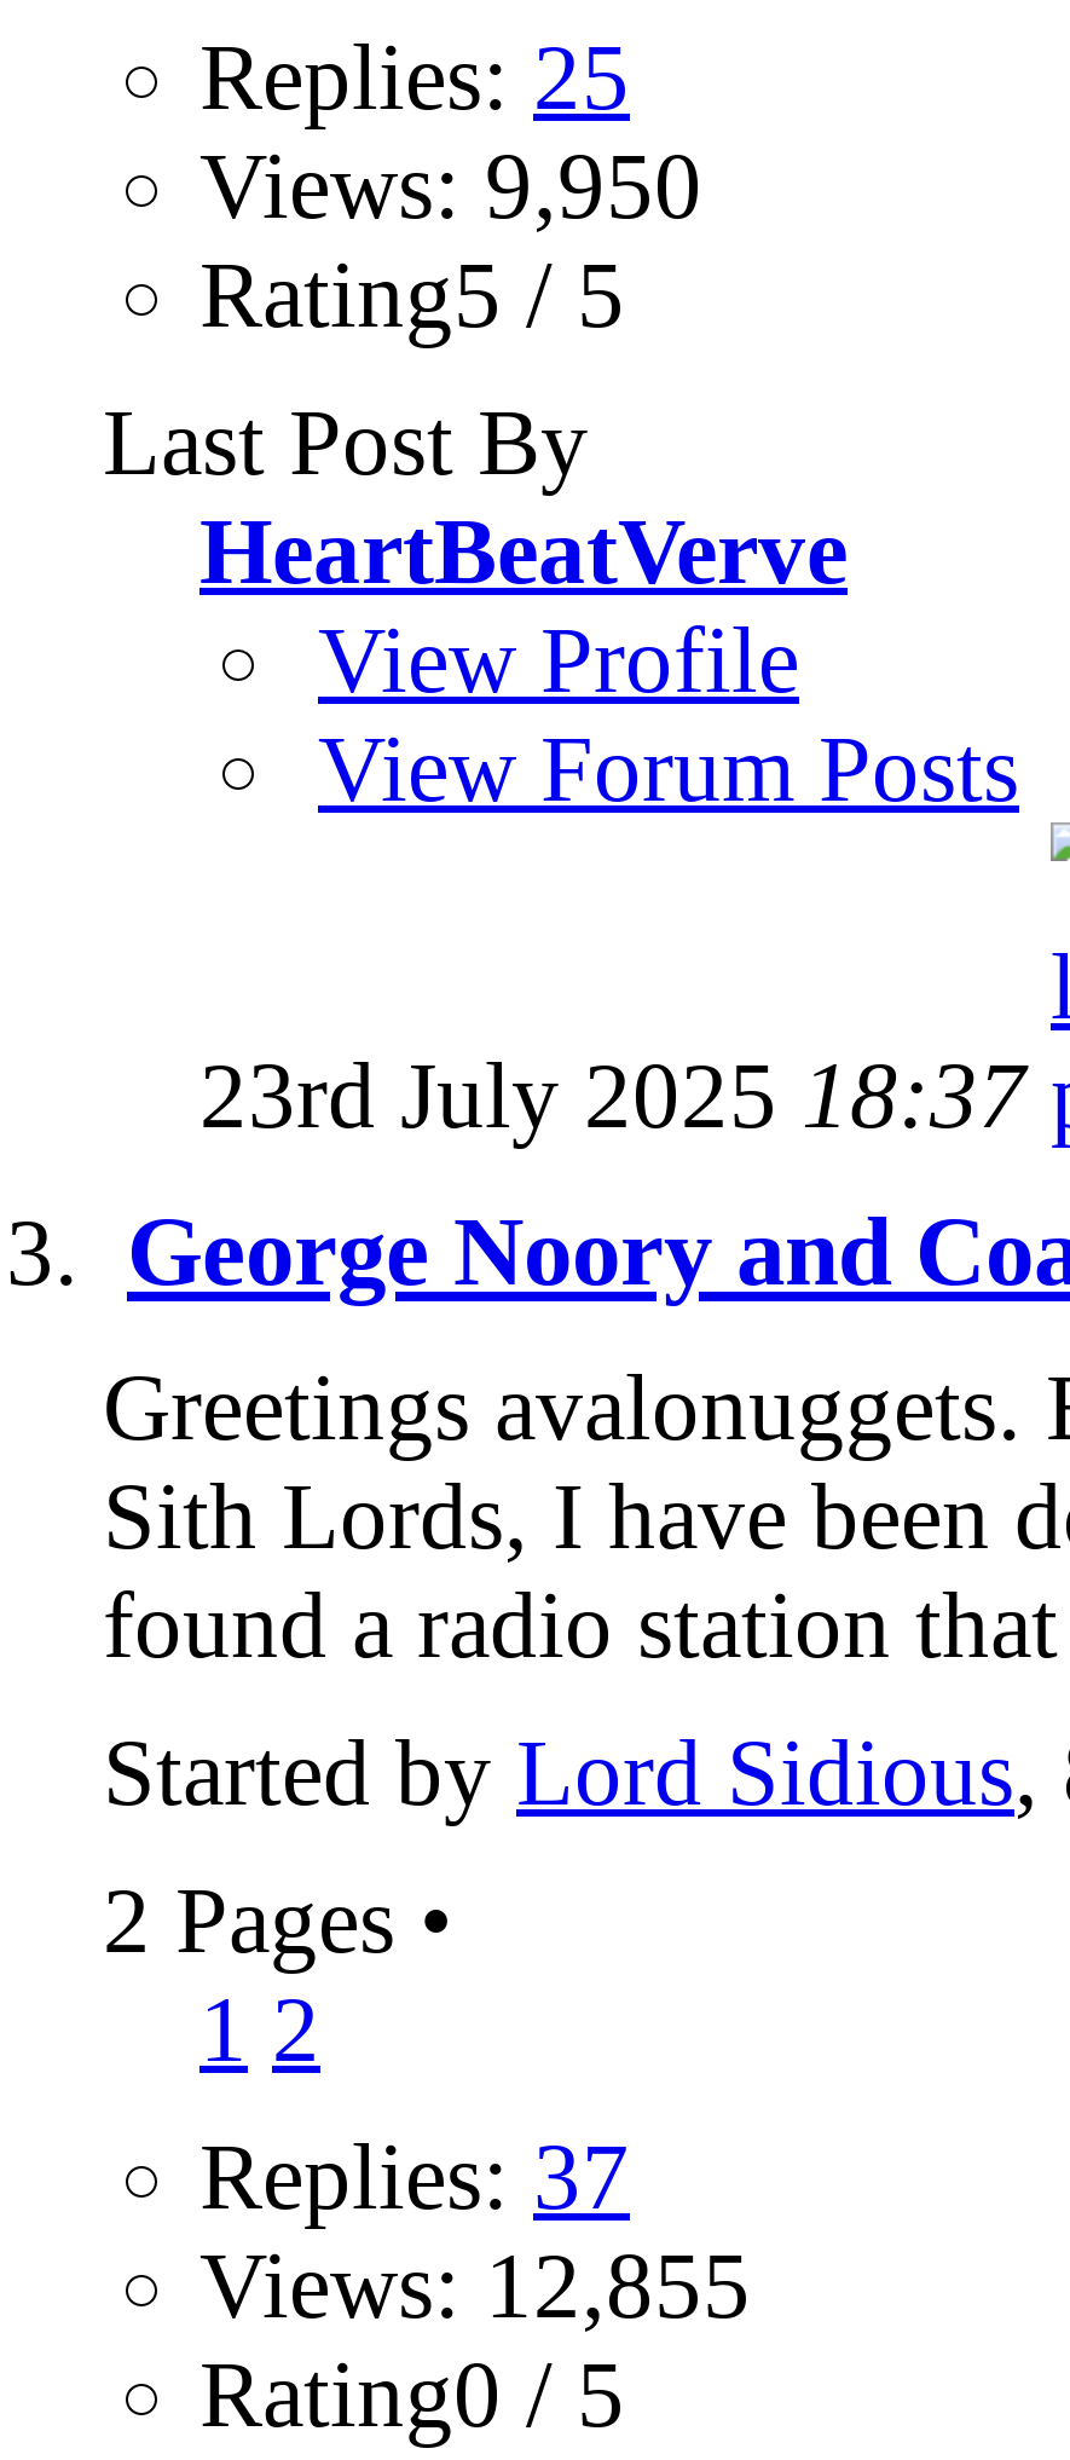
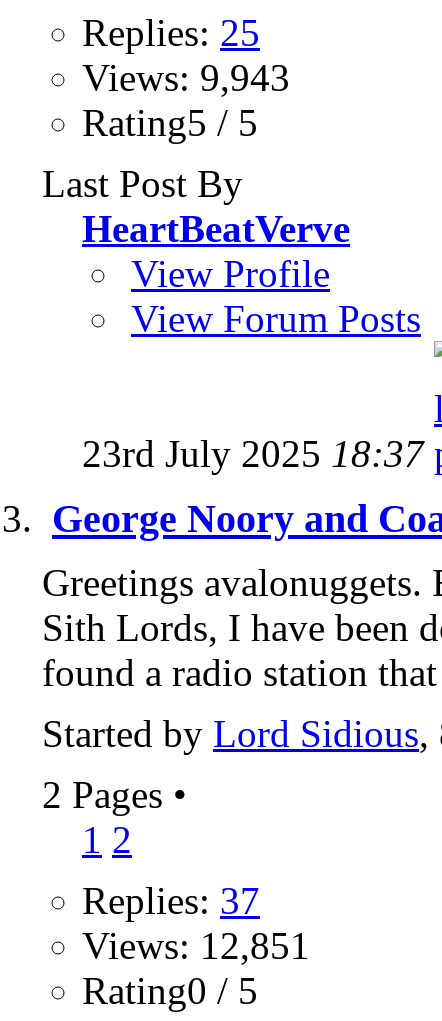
- Views: 9,950
+ Views: 9,943

- Views: 12,855
+ Views: 12,851
